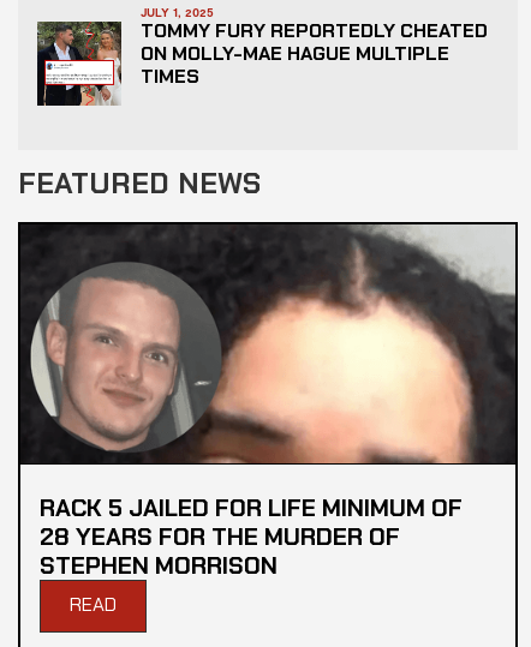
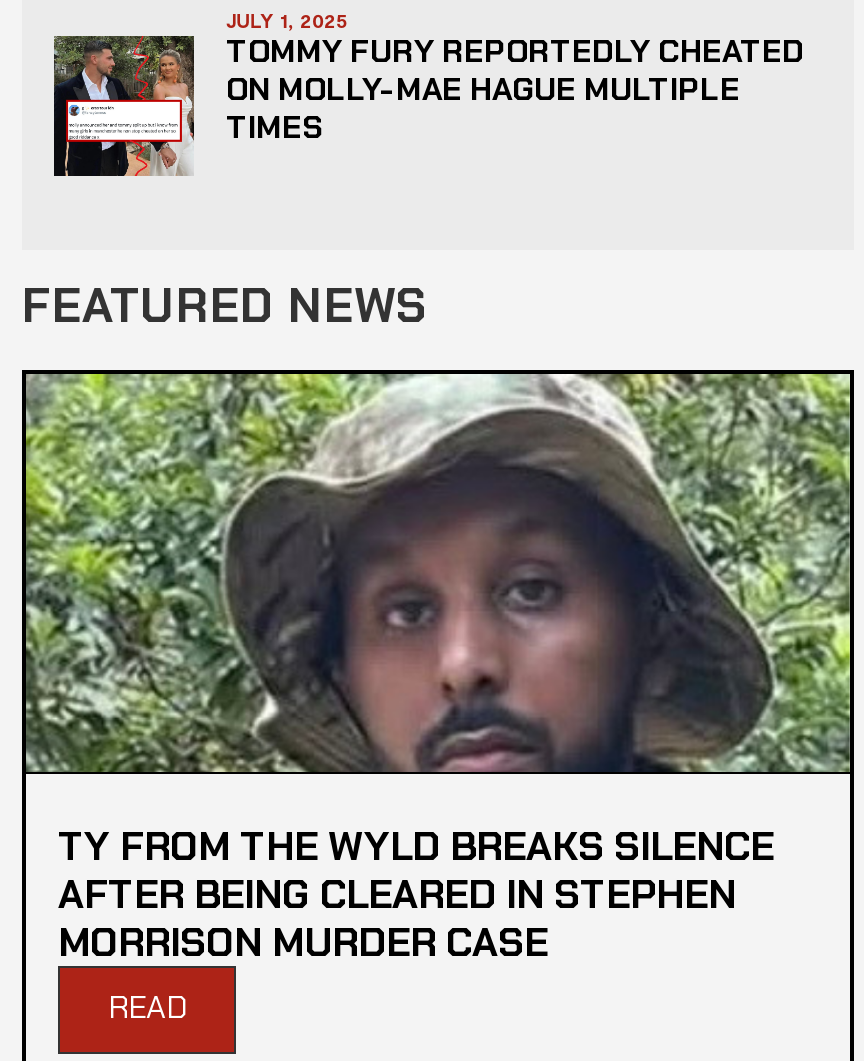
- [image]
- RACK 5 JAILED FOR LIFE MINIMUM OF
- 28 YEARS FOR THE MURDER OF
- STEPHEN MORRISON
+ [image]
+ TY FROM THE WYLD BREAKS SILENCE
+ AFTER BEING CLEARED IN STEPHEN
+ MORRISON MURDER CASE
